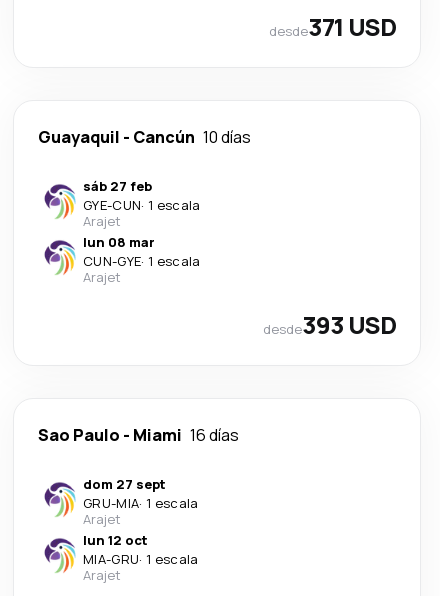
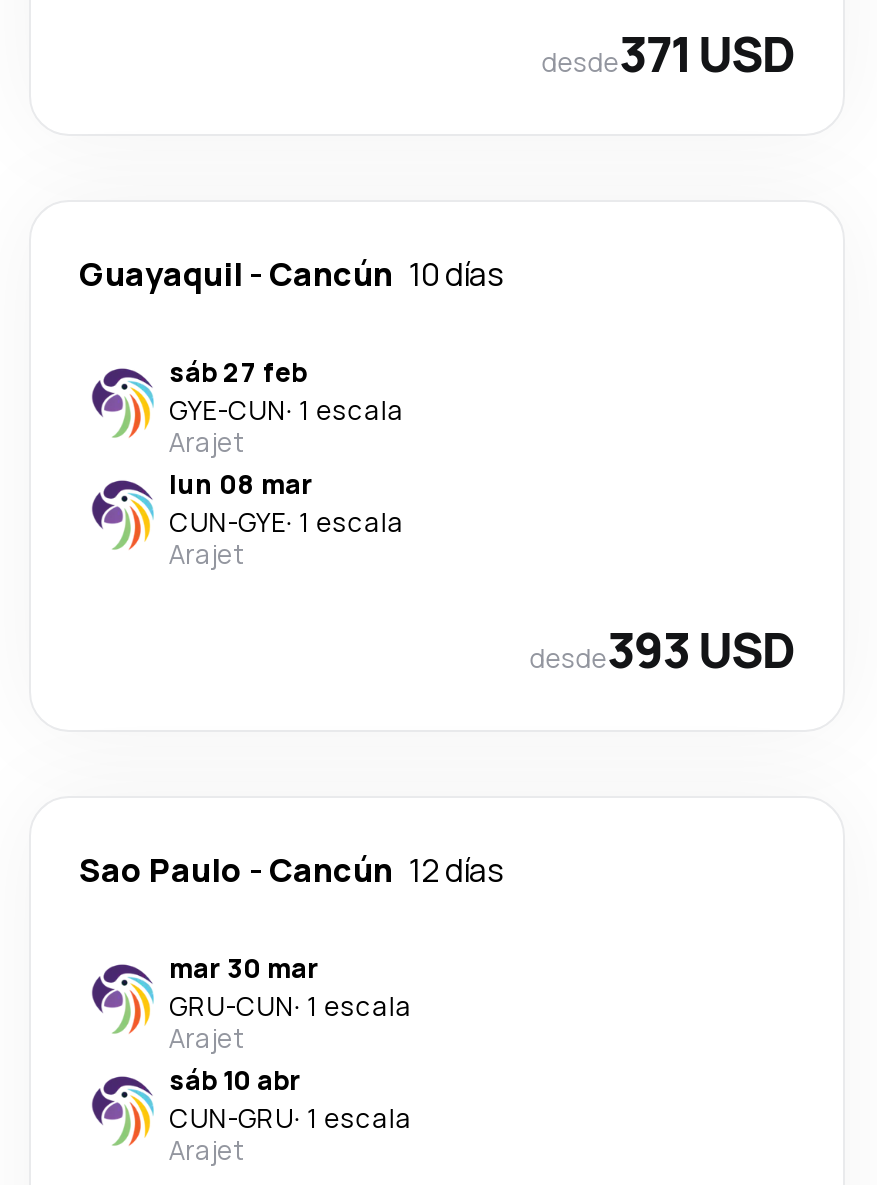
- Sao Paulo - Miami 16 días
+ Sao Paulo - Cancún 12 días

- dom 27 sept
- GRU-MIA · 1 escala
+ mar 30 mar
+ GRU-CUN · 1 escala

- lun 12 oct
- MIA-GRU · 1 escala
+ sáb 10 abr
+ CUN-GRU · 1 escala
